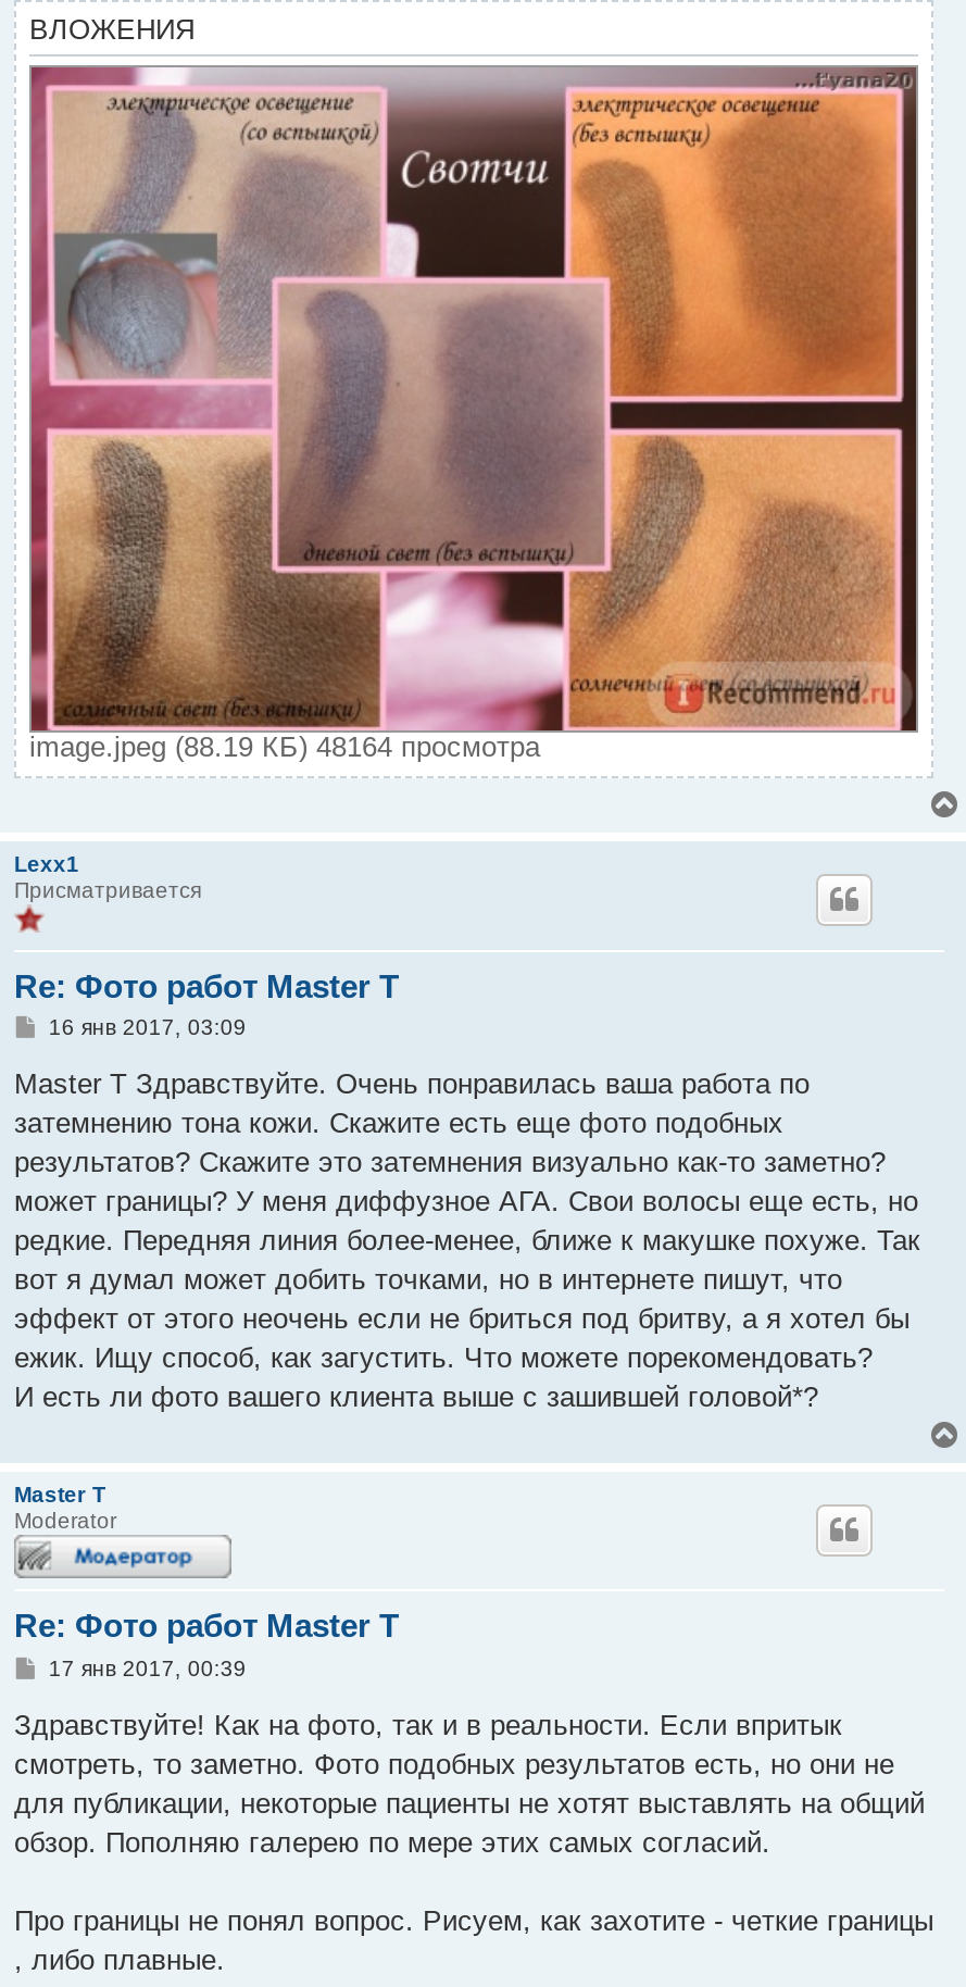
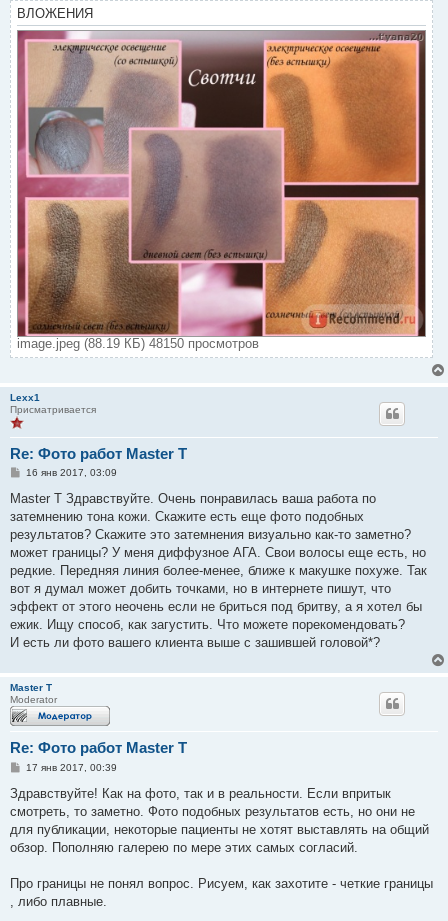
- image.jpeg (88.19 КБ) 48164 просмотра
+ image.jpeg (88.19 КБ) 48150 просмотров
